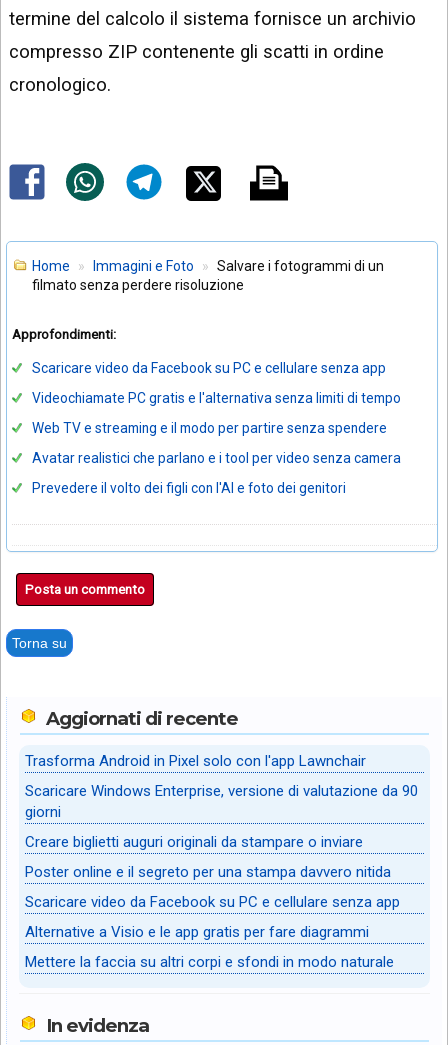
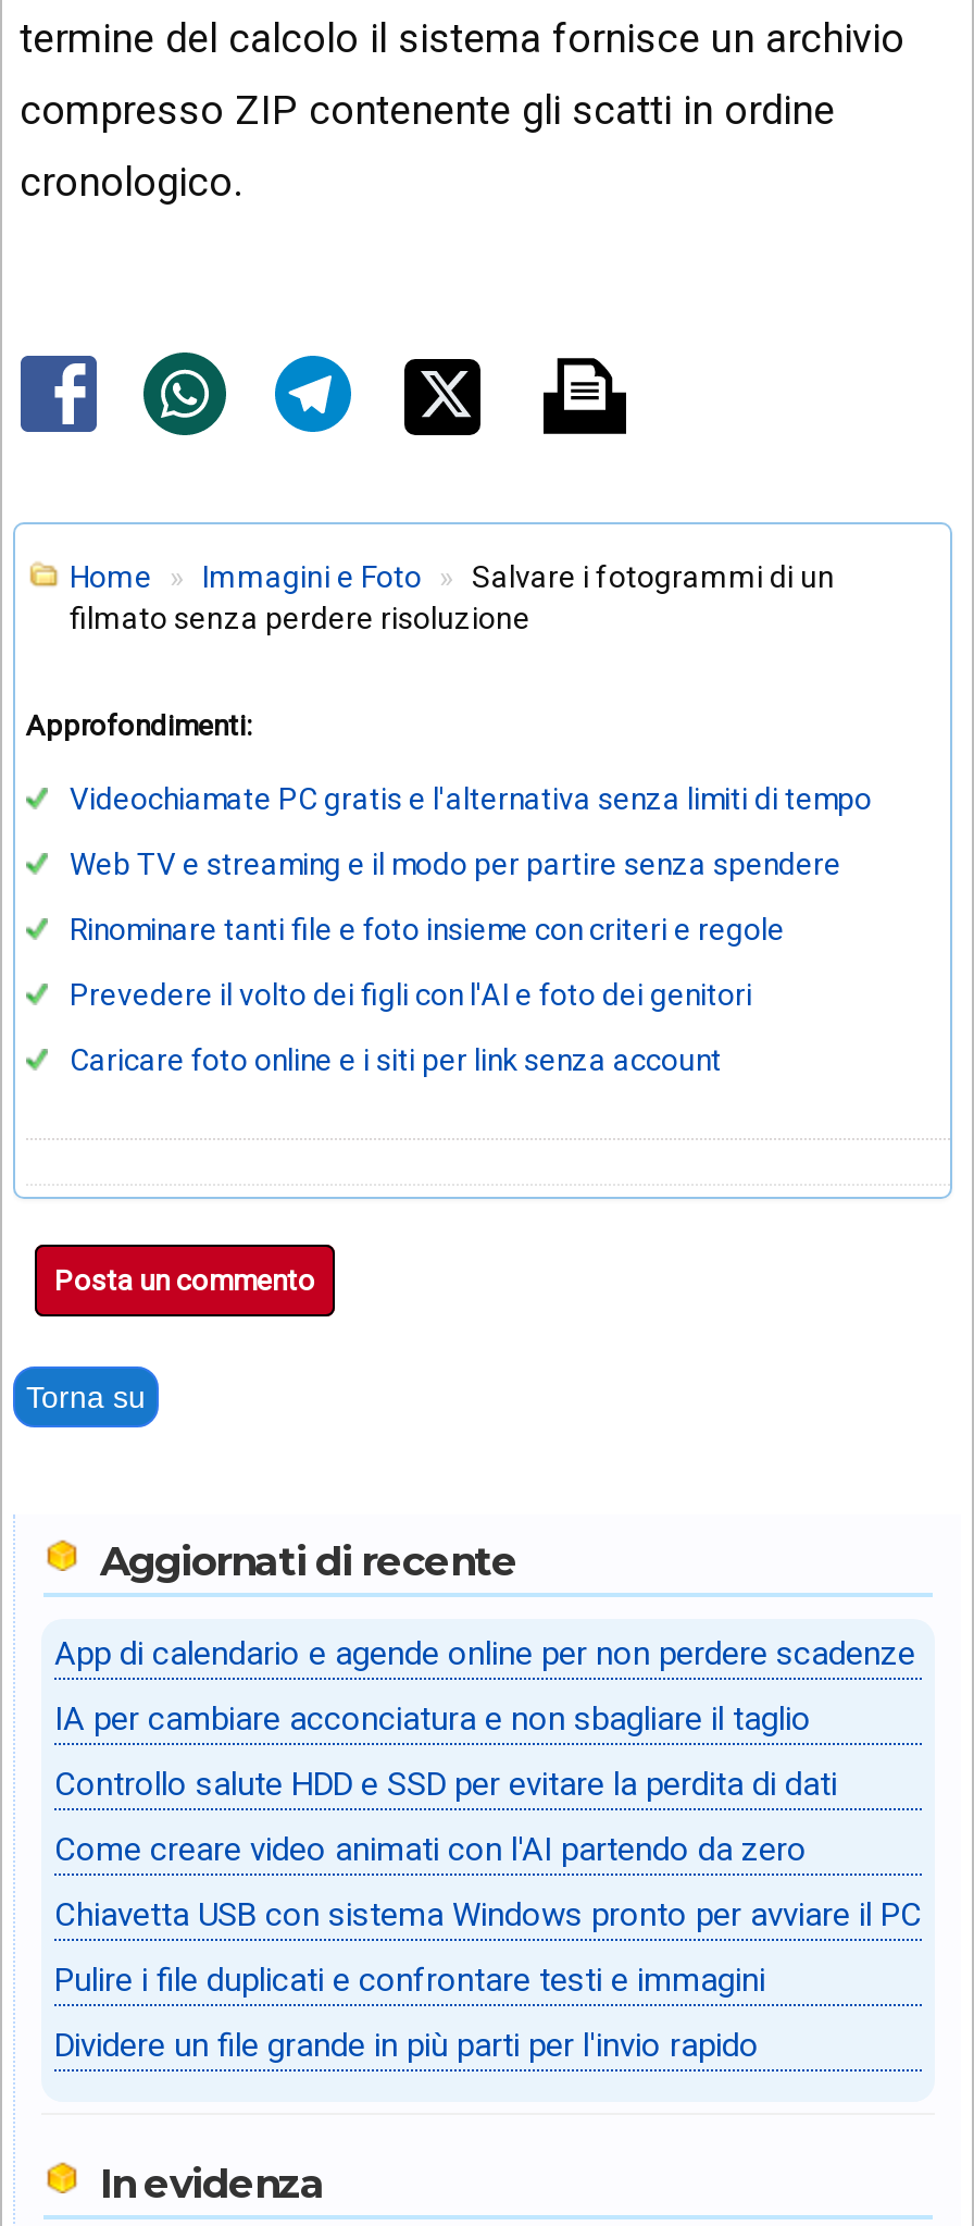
- Scaricare video da Facebook su PC e cellulare senza app

- Avatar realistici che parlano e i tool per video senza camera
+ Rinominare tanti file e foto insieme con criteri e regole

+ Caricare foto online e i siti per link senza account

- Trasforma Android in Pixel solo con l'app Lawnchair
+ App di calendario e agende online per non perdere scadenze

- Scaricare Windows Enterprise, versione di valutazione da 90
- giorni
+ IA per cambiare acconciatura e non sbagliare il taglio

- Creare biglietti auguri originali da stampare o inviare
+ Controllo salute HDD e SSD per evitare la perdita di dati

- Poster online e il segreto per una stampa davvero nitida
+ Come creare video animati con l'AI partendo da zero

- Scaricare video da Facebook su PC e cellulare senza app
+ Chiavetta USB con sistema Windows pronto per avviare il PC

- Alternative a Visio e le app gratis per fare diagrammi
+ Pulire i file duplicati e confrontare testi e immagini

- Mettere la faccia su altri corpi e sfondi in modo naturale
+ Dividere un file grande in più parti per l'invio rapido
